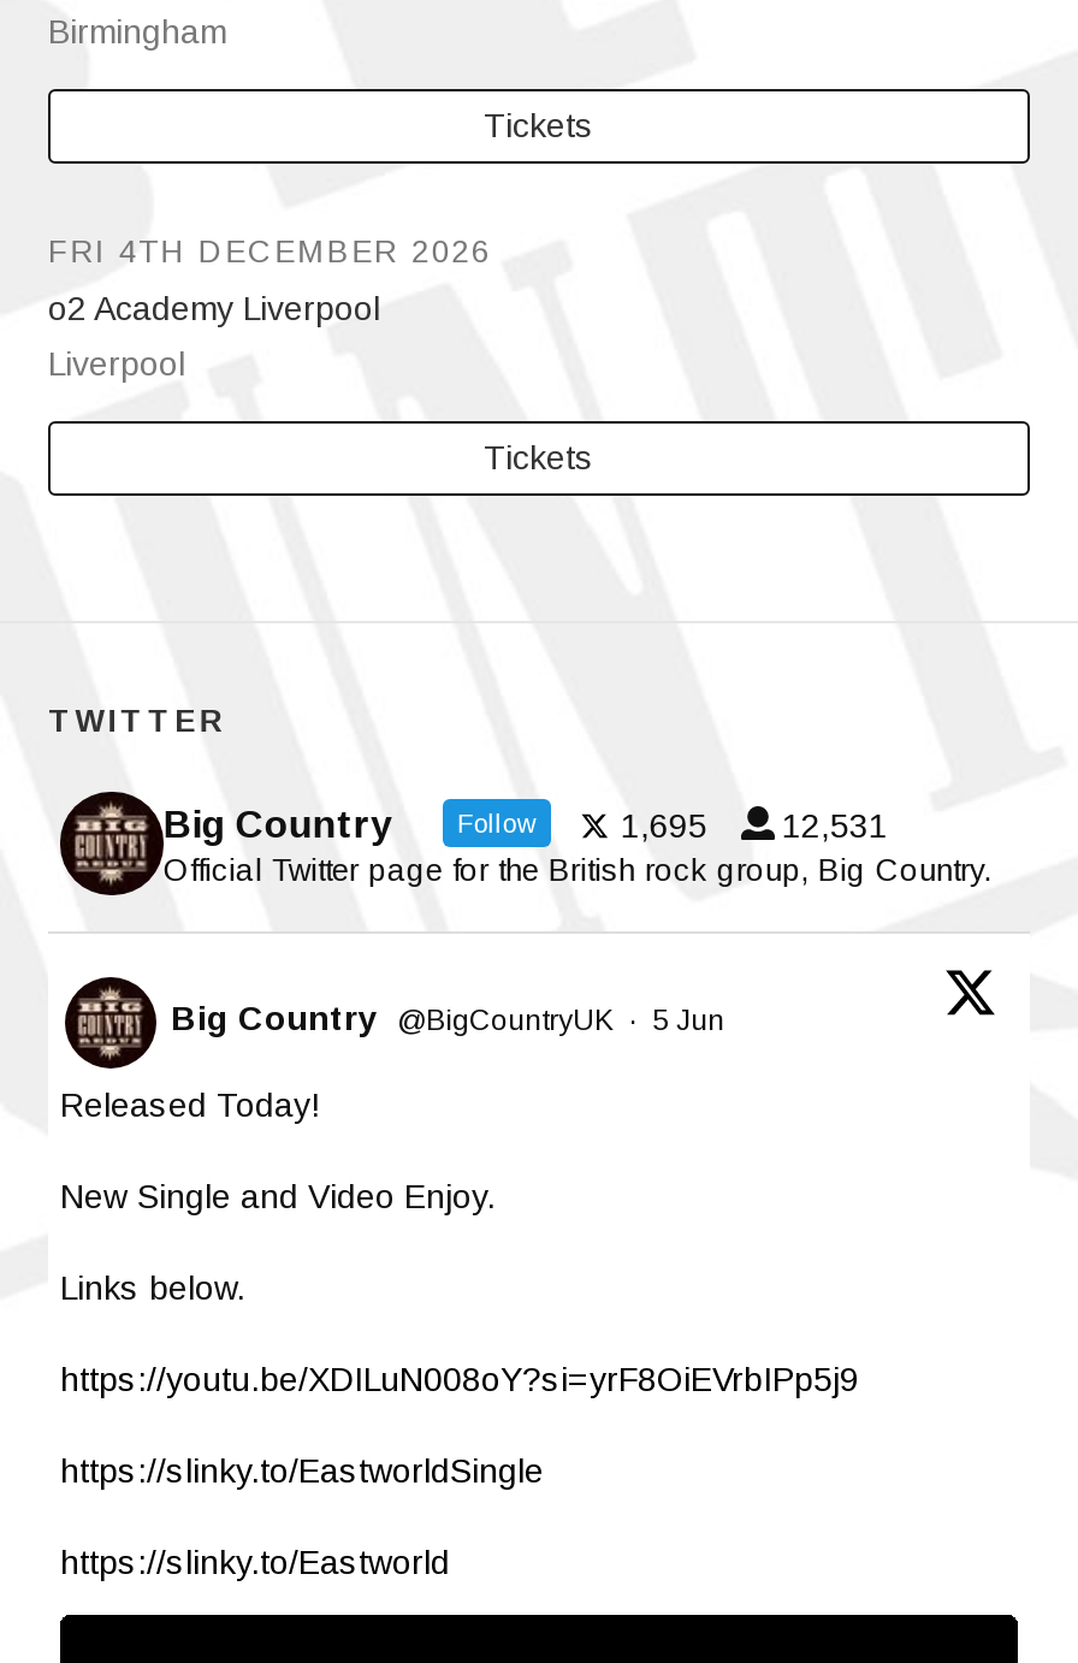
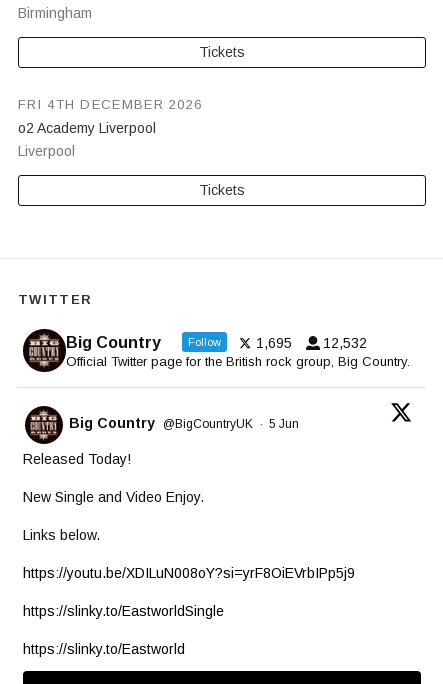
- 1,695 12,531
+ 1,695 12,532
